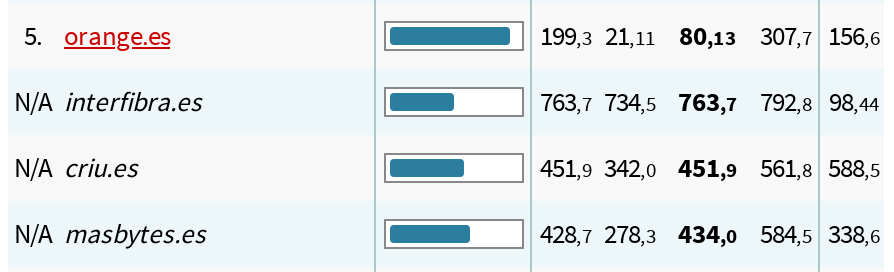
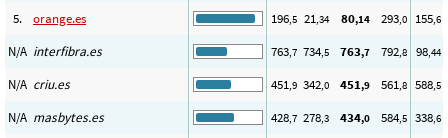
- 199,3 21,11
+ 196,5 21,34

- 80,13
+ 80,14

- 307,7 156,6
+ 293,0 155,6
